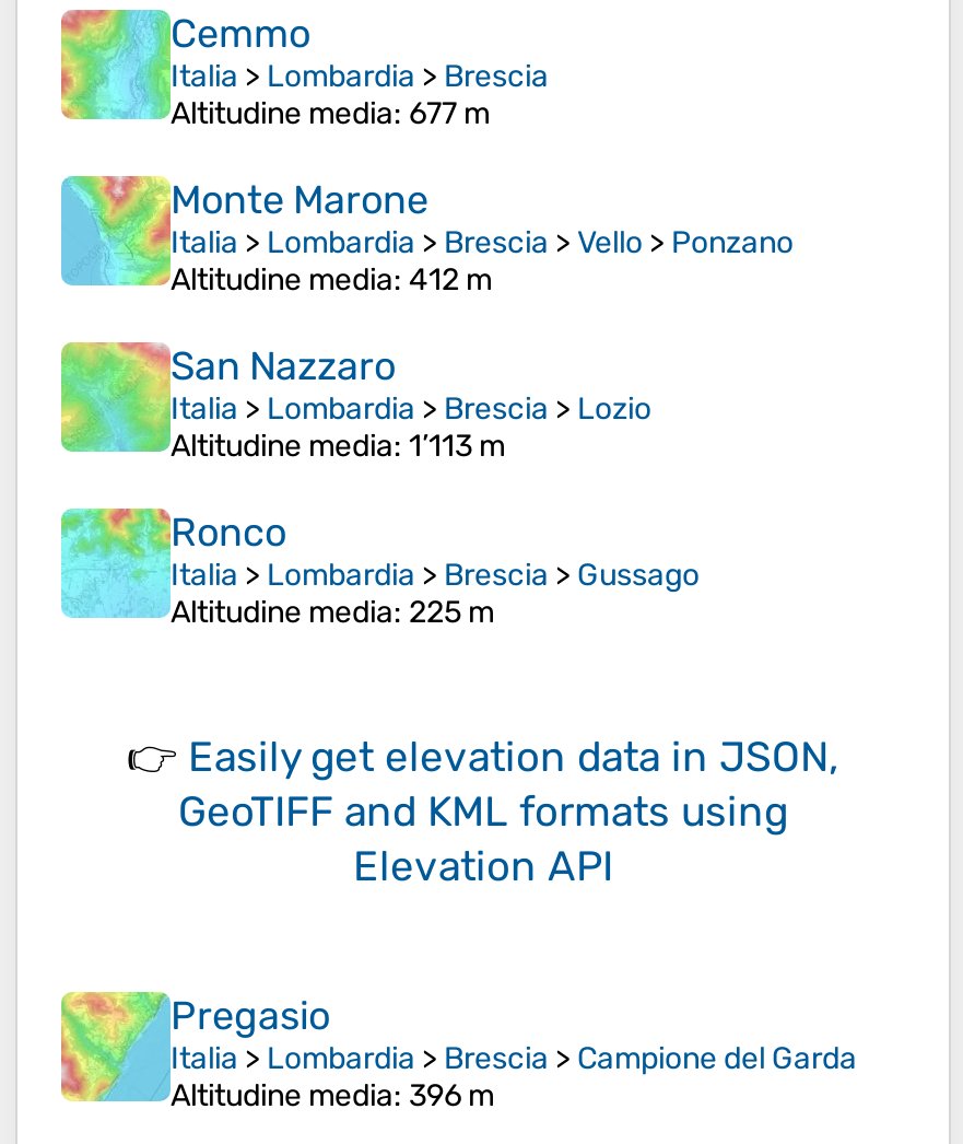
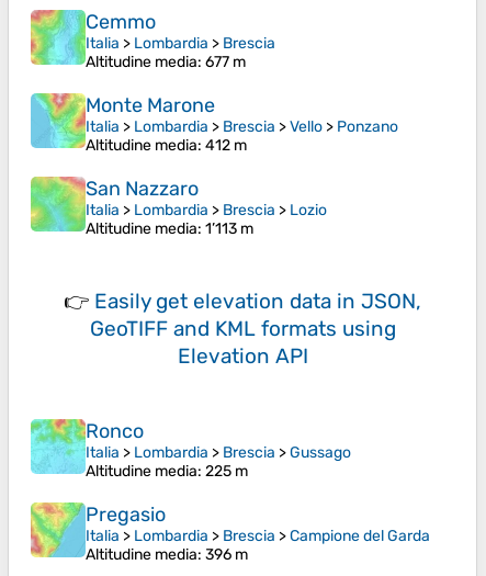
moved down: [image] | Ronco | Italia > Lombardia > Brescia > Gussago | Altitudine media: 225 m

moved up: GeoTIFF and KML formats using | Elevation API
